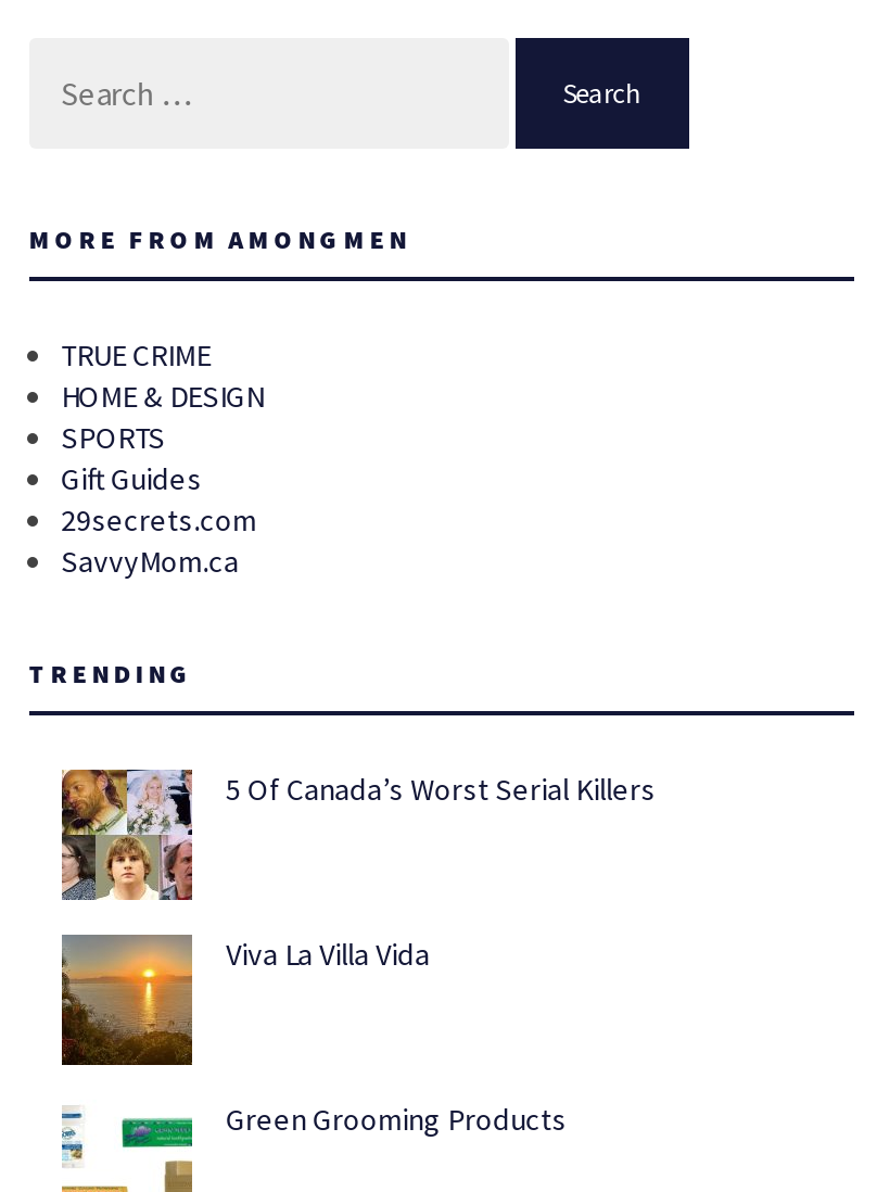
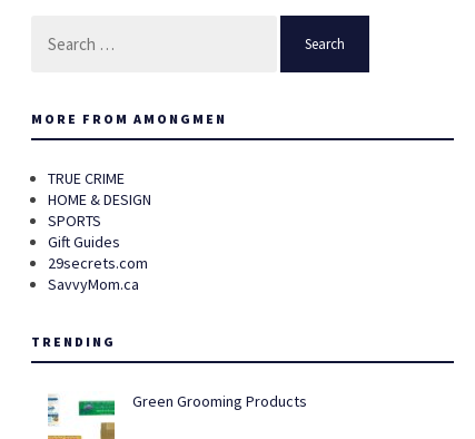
- [image]
- 5 Of Canada’s Worst Serial Killers

- [image]
- Viva La Villa Vida
